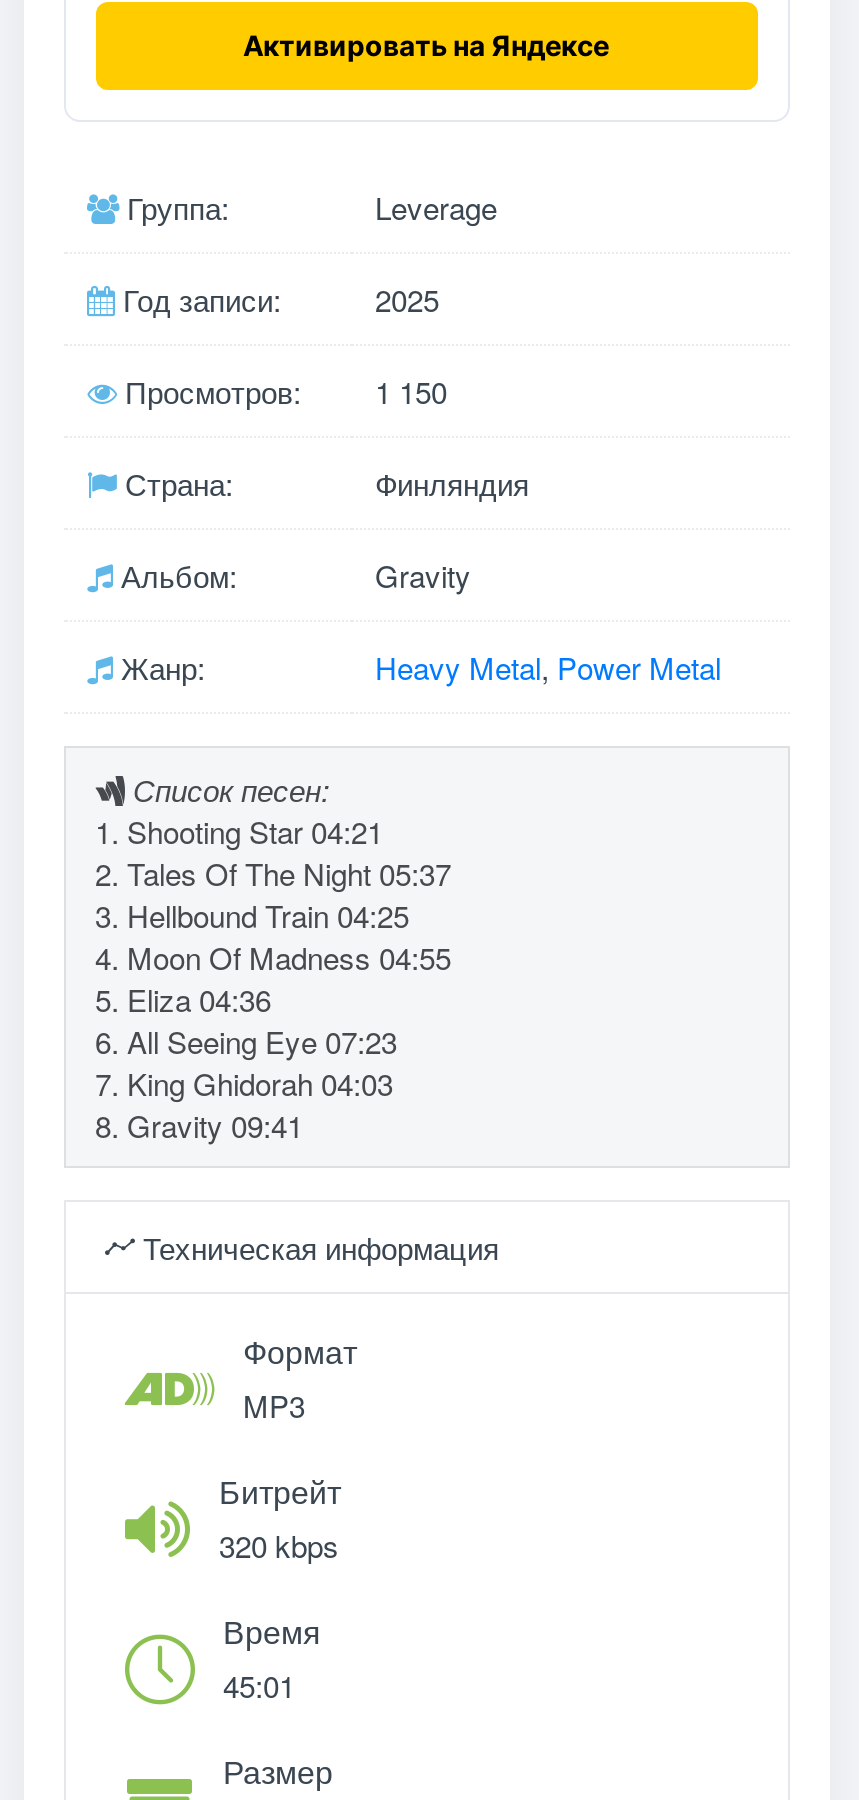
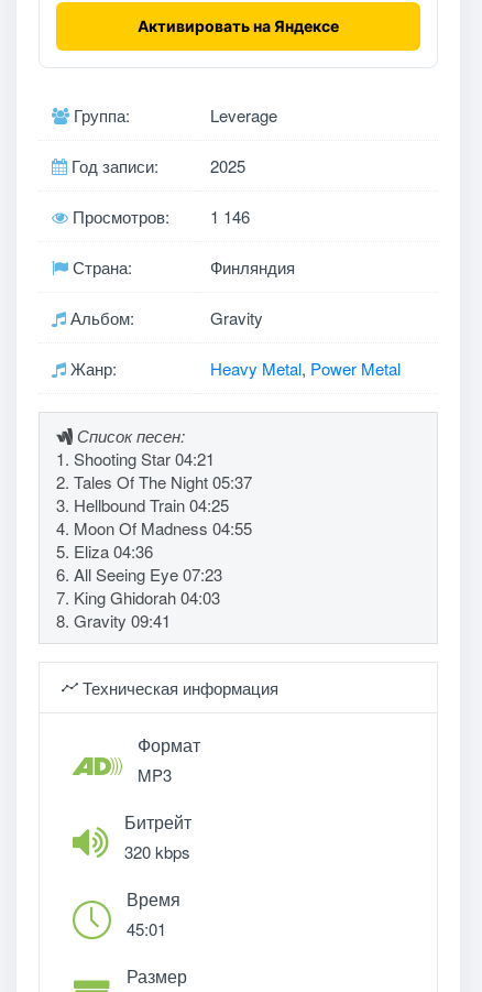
- Просмотров: 1 150
+ Просмотров: 1 146
